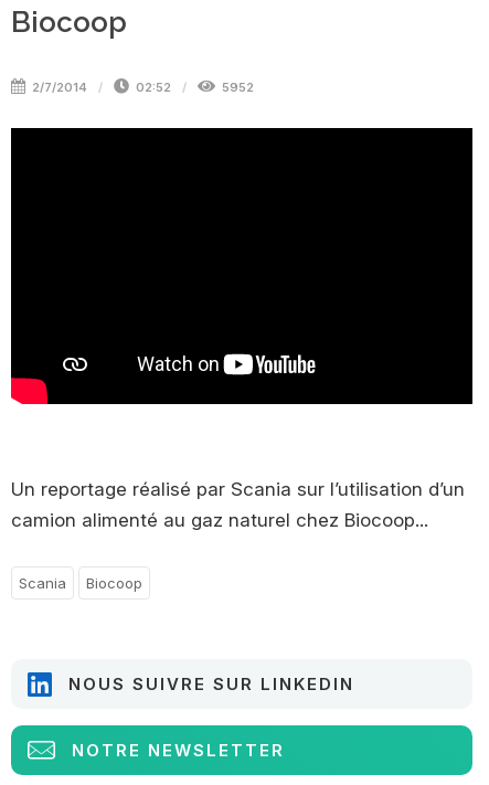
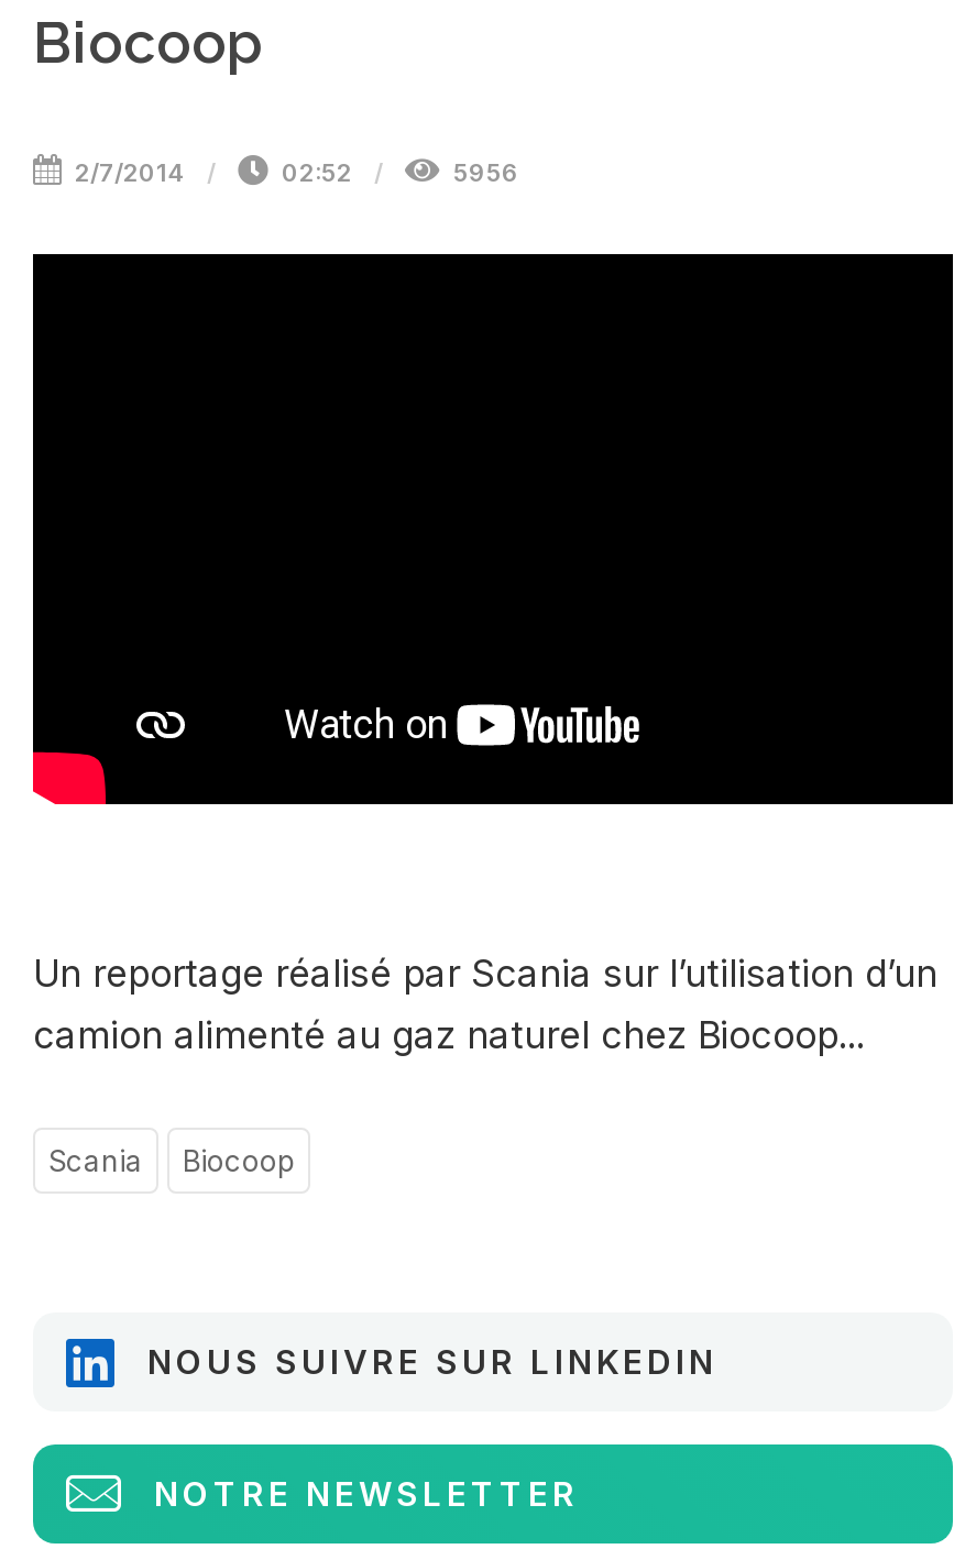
- 5952
+ 5956
